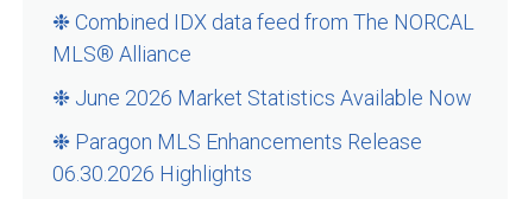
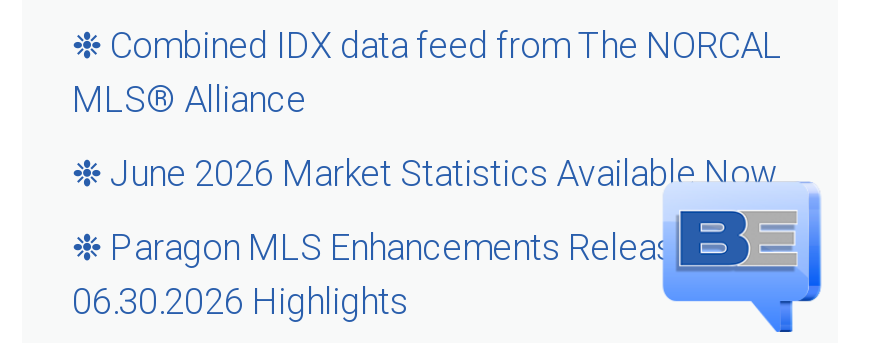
+ [image]
